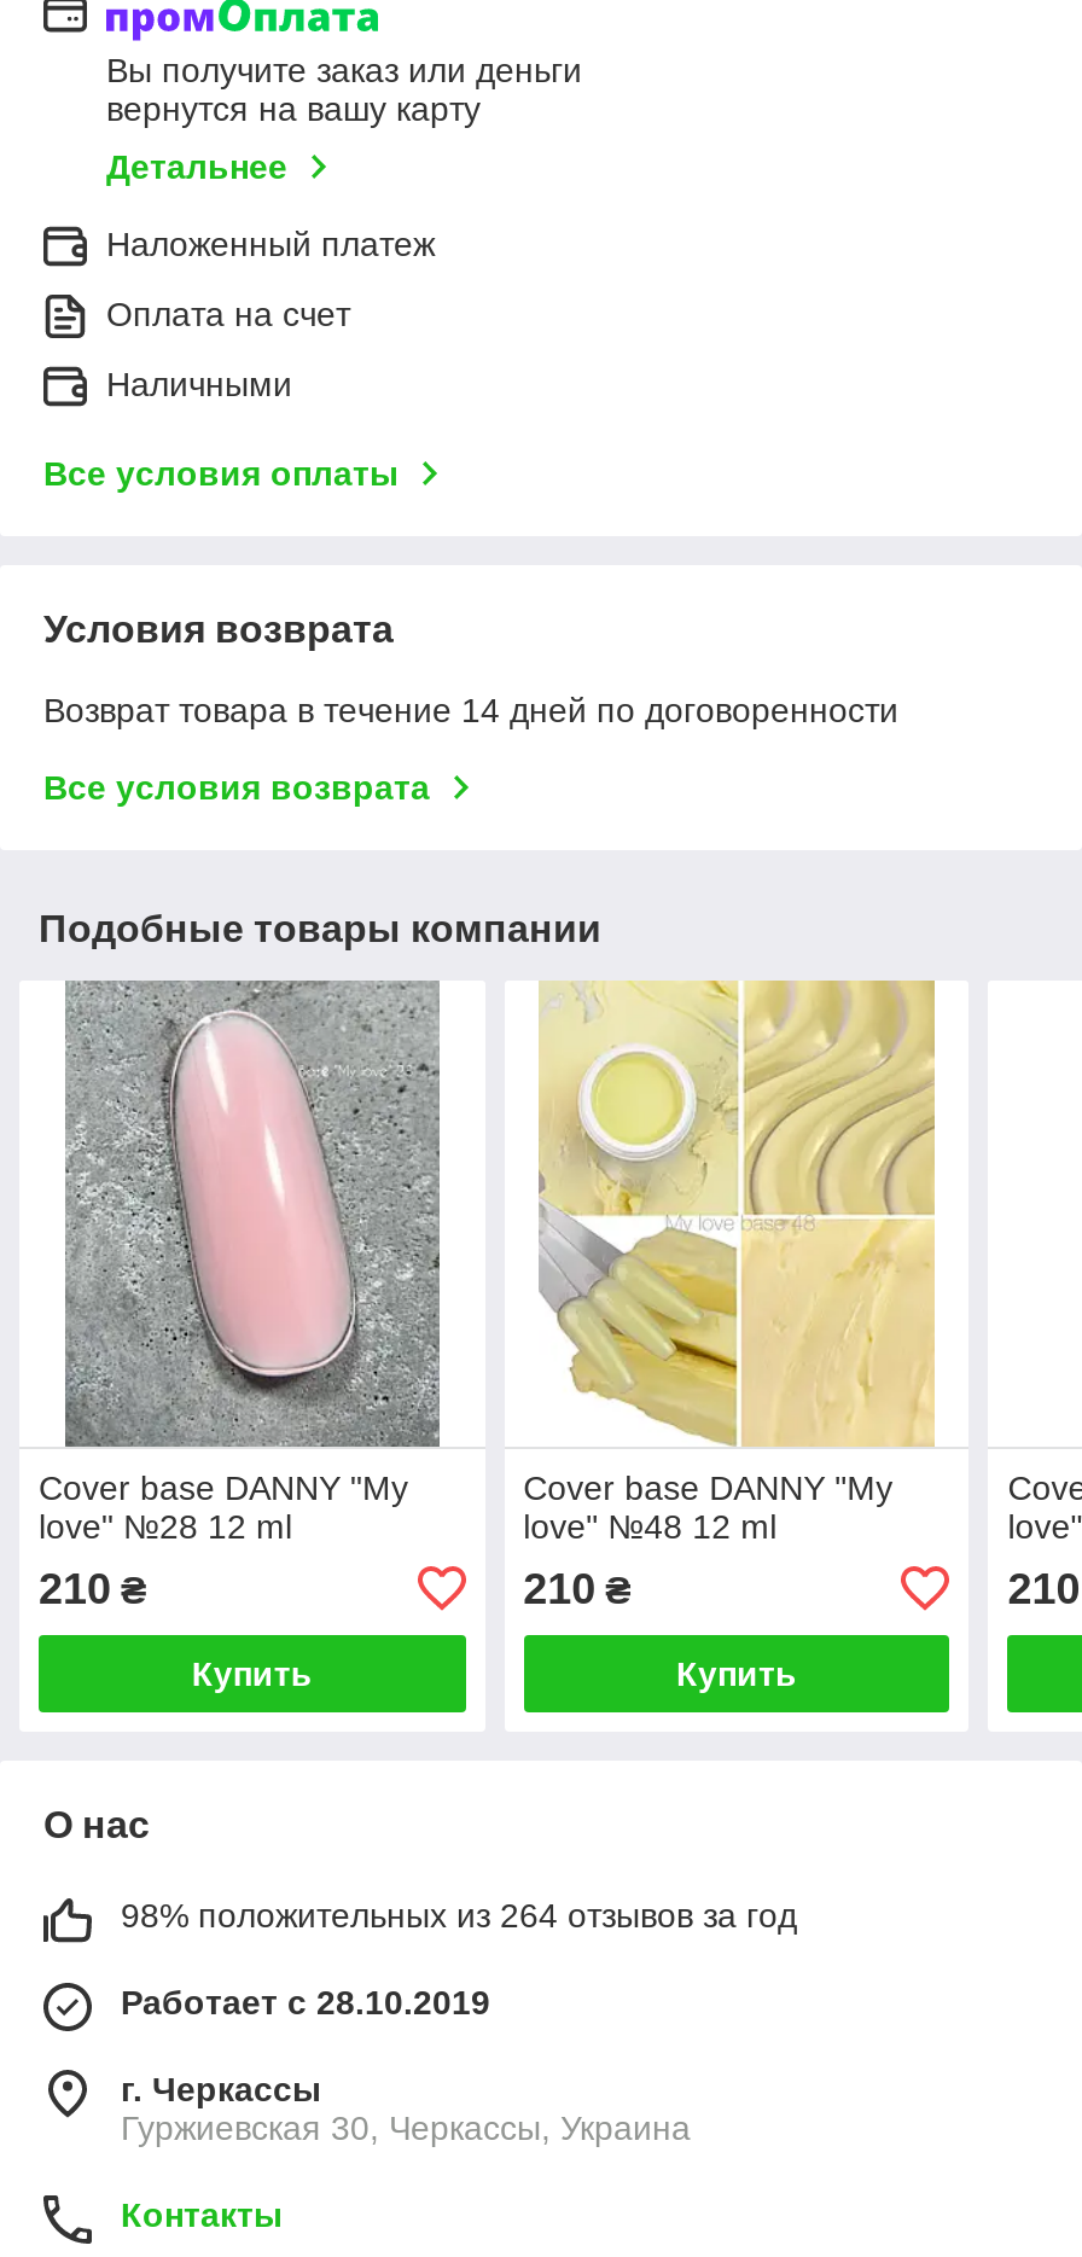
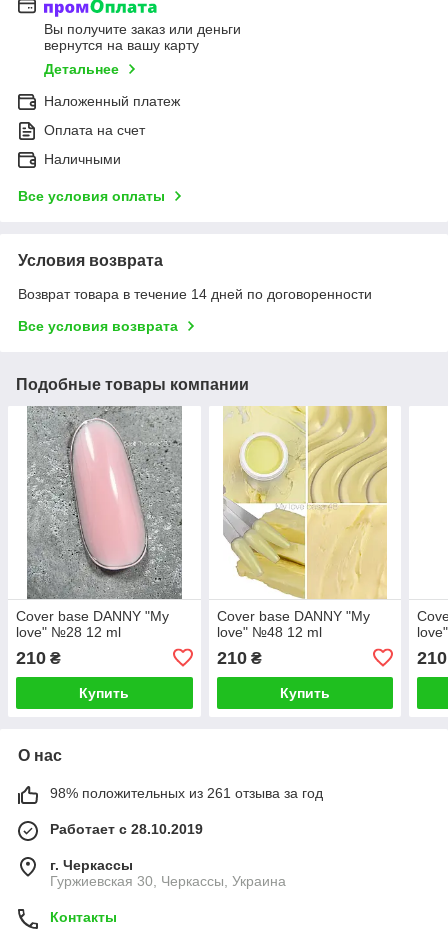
- 98% положительных из 264 отзывов за год
+ 98% положительных из 261 отзыва за год
